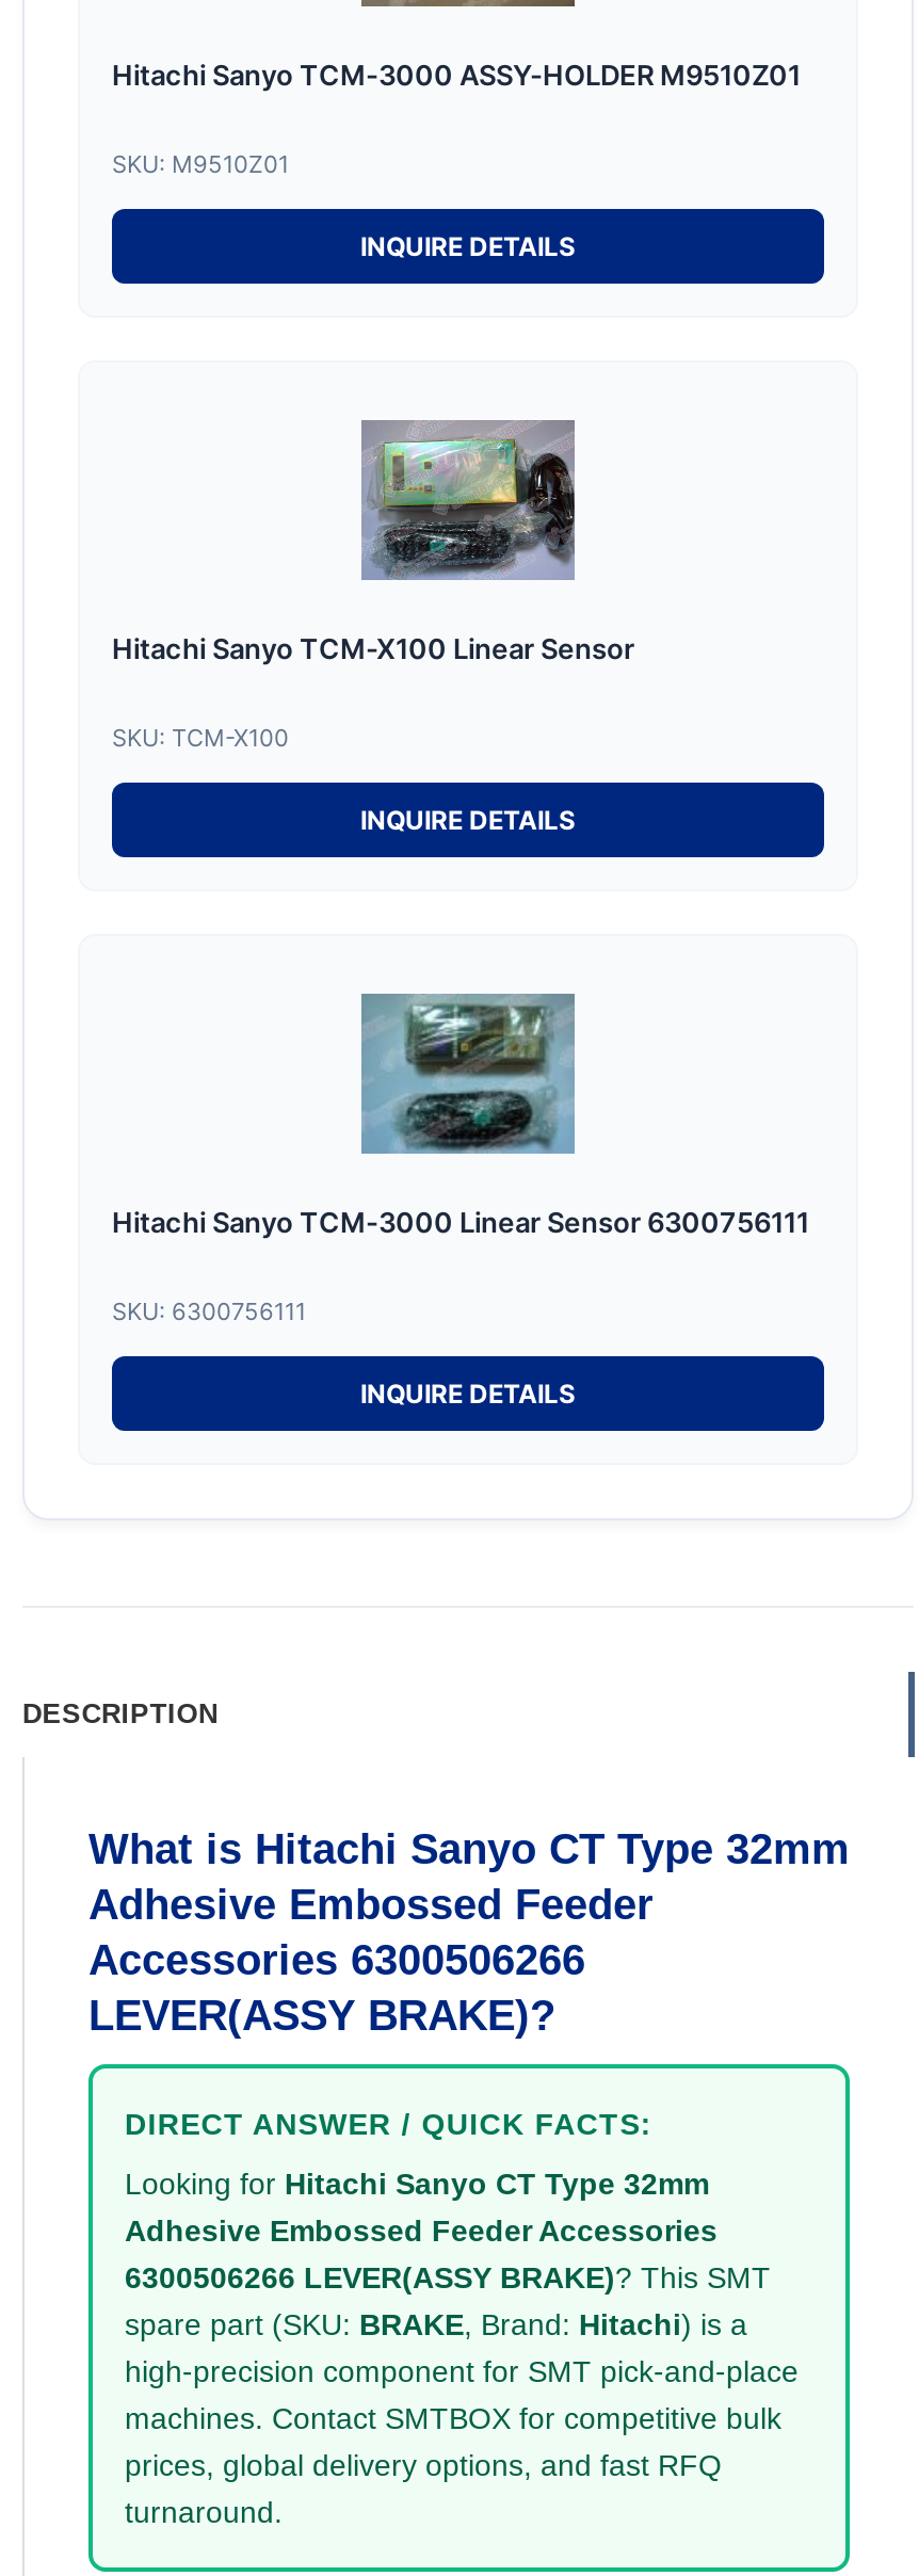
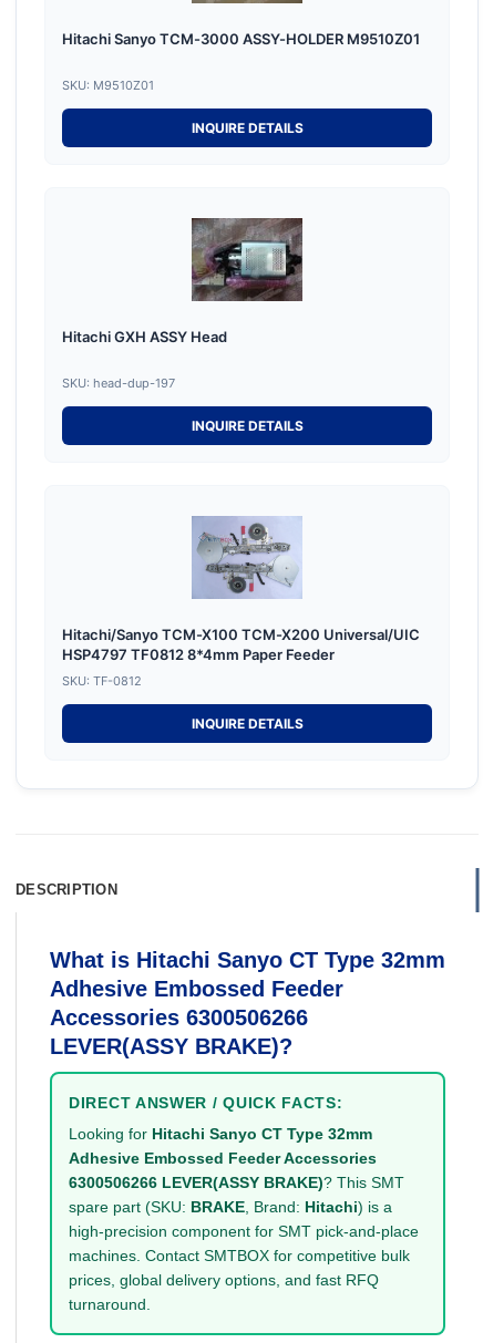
- [image]
- Hitachi Sanyo TCM-X100 Linear Sensor
+ [image]
+ Hitachi GXH ASSY Head

- SKU: TCM-X100
+ SKU: head-dup-197

- [image]
- Hitachi Sanyo TCM-3000 Linear Sensor 6300756111
+ [image]
+ Hitachi/Sanyo TCM-X100 TCM-X200 Universal/UIC
+ HSP4797 TF0812 8*4mm Paper Feeder

- SKU: 6300756111
+ SKU: TF-0812
